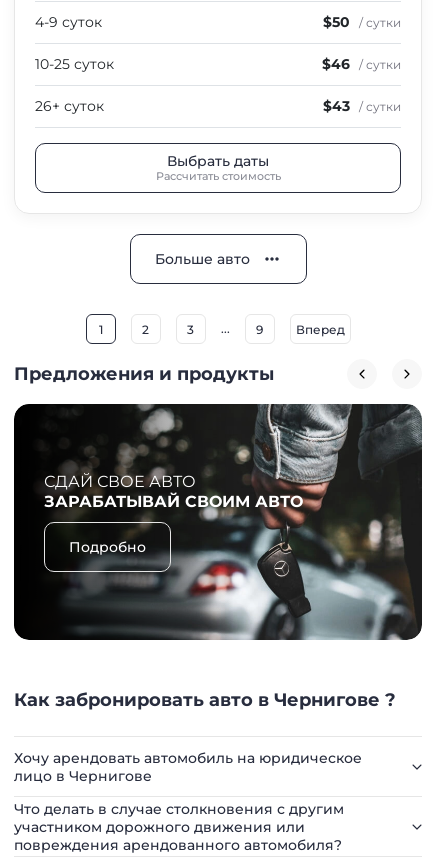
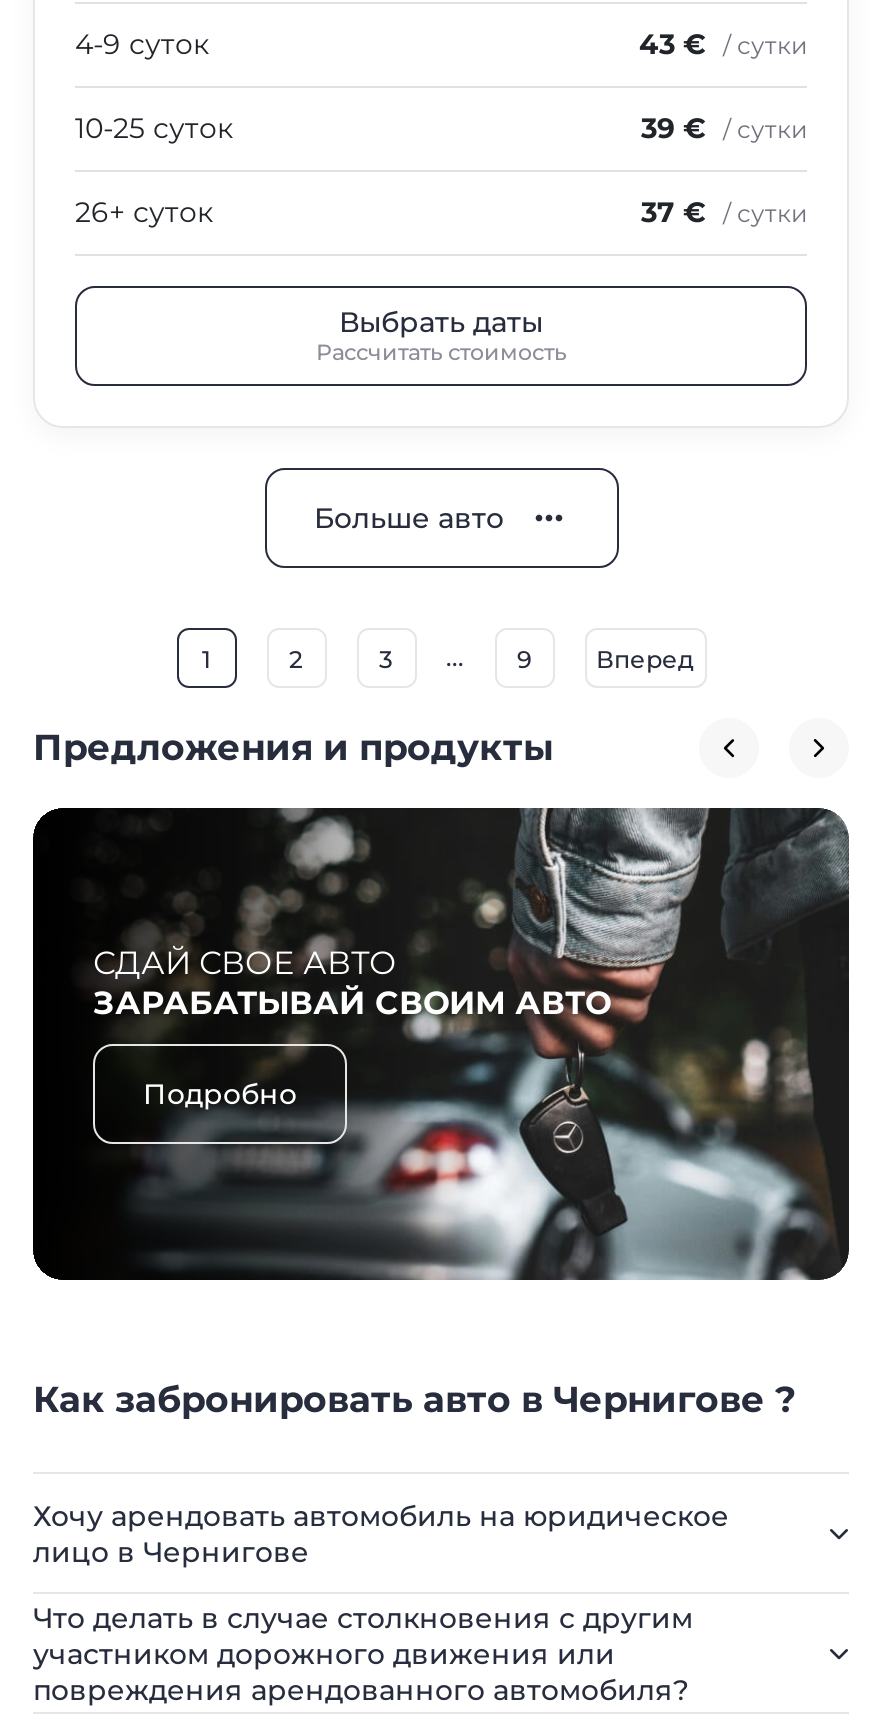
- $50 / сутки
+ 43 € / сутки

- $46 / сутки
+ 39 € / сутки

- $43 / сутки
+ 37 € / сутки
